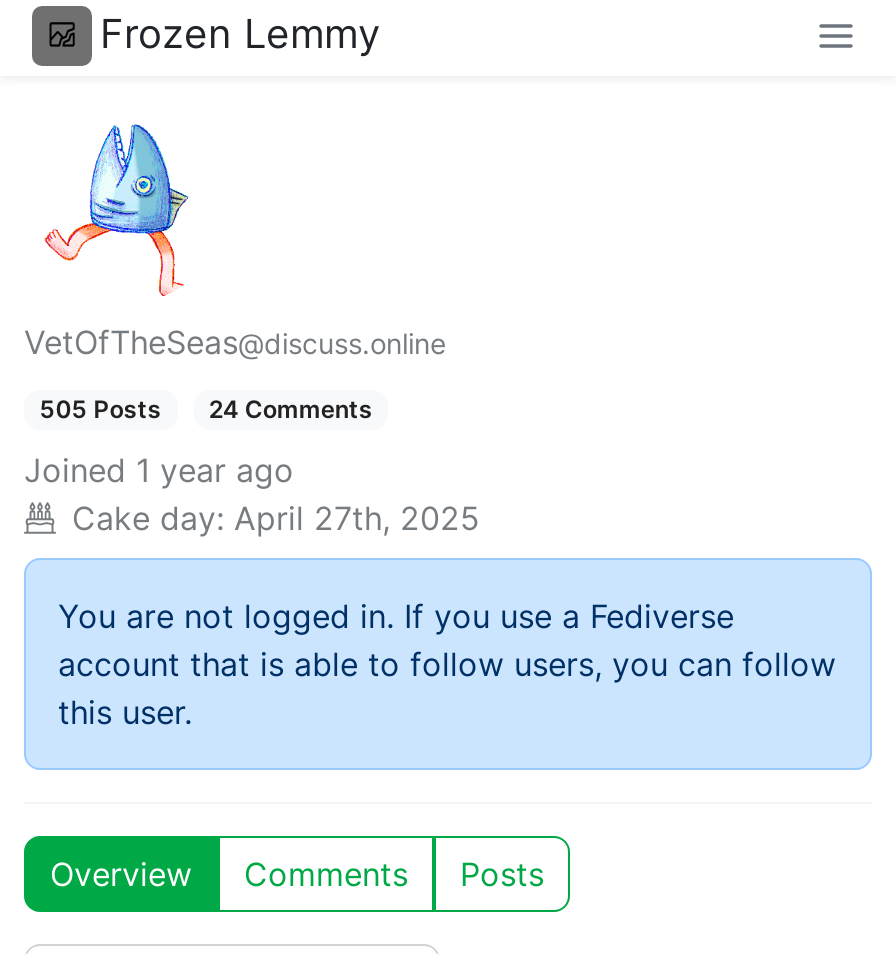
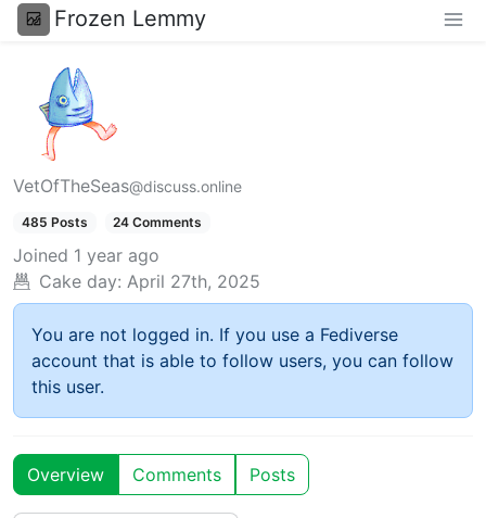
- [image]
+ [image]

- 505 Posts 24 Comments
+ 485 Posts 24 Comments
